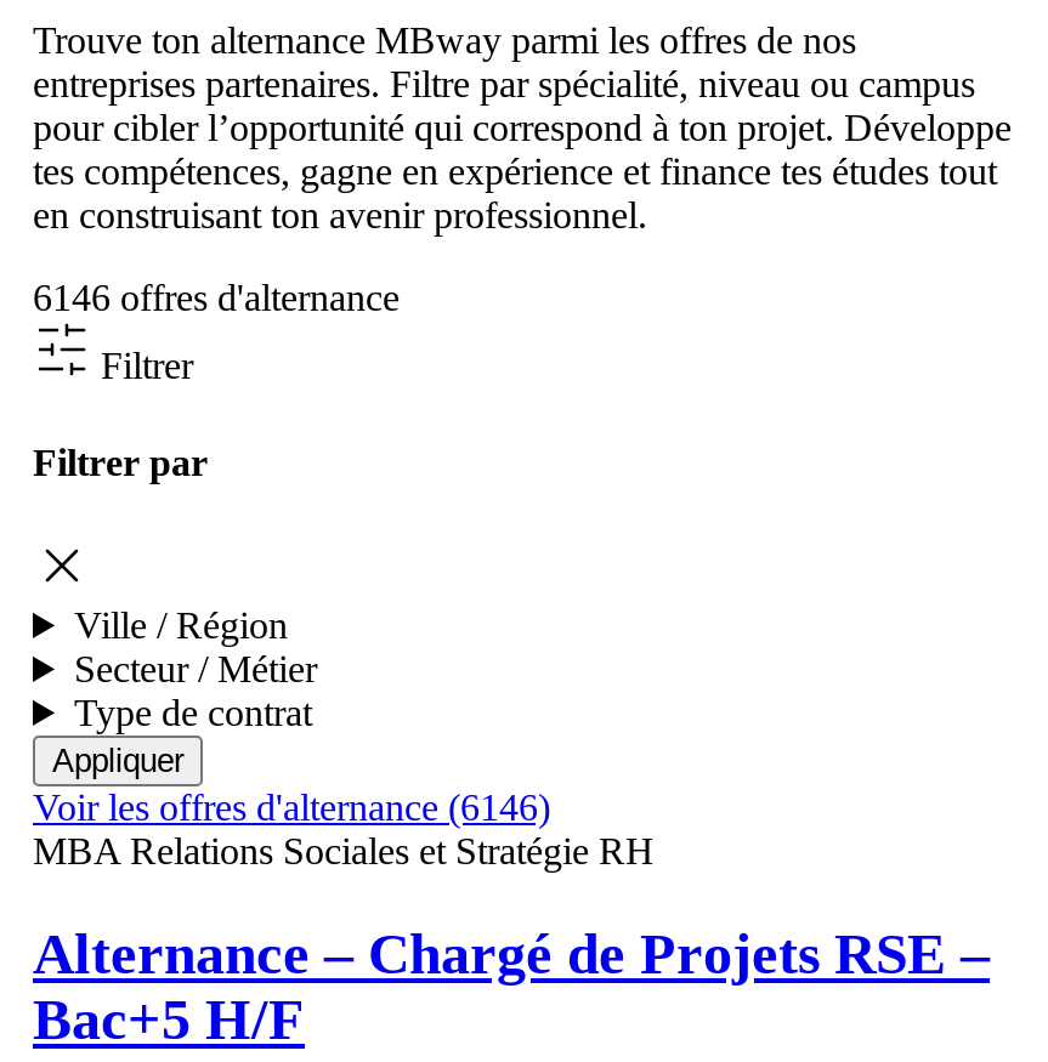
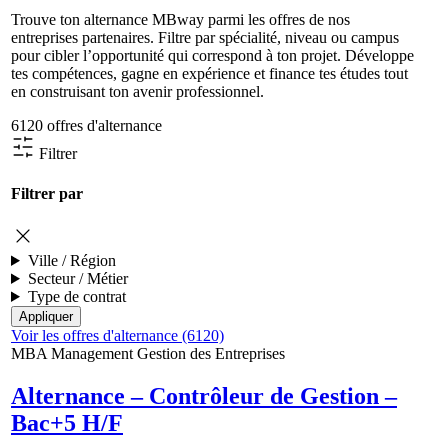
- 6146 offres d'alternance
+ 6120 offres d'alternance

- Voir les offres d'alternance (6146)
- MBA Relations Sociales et Stratégie RH
+ Voir les offres d'alternance (6120)
+ MBA Management Gestion des Entreprises

- Alternance – Chargé de Projets RSE –
+ Alternance – Contrôleur de Gestion –
